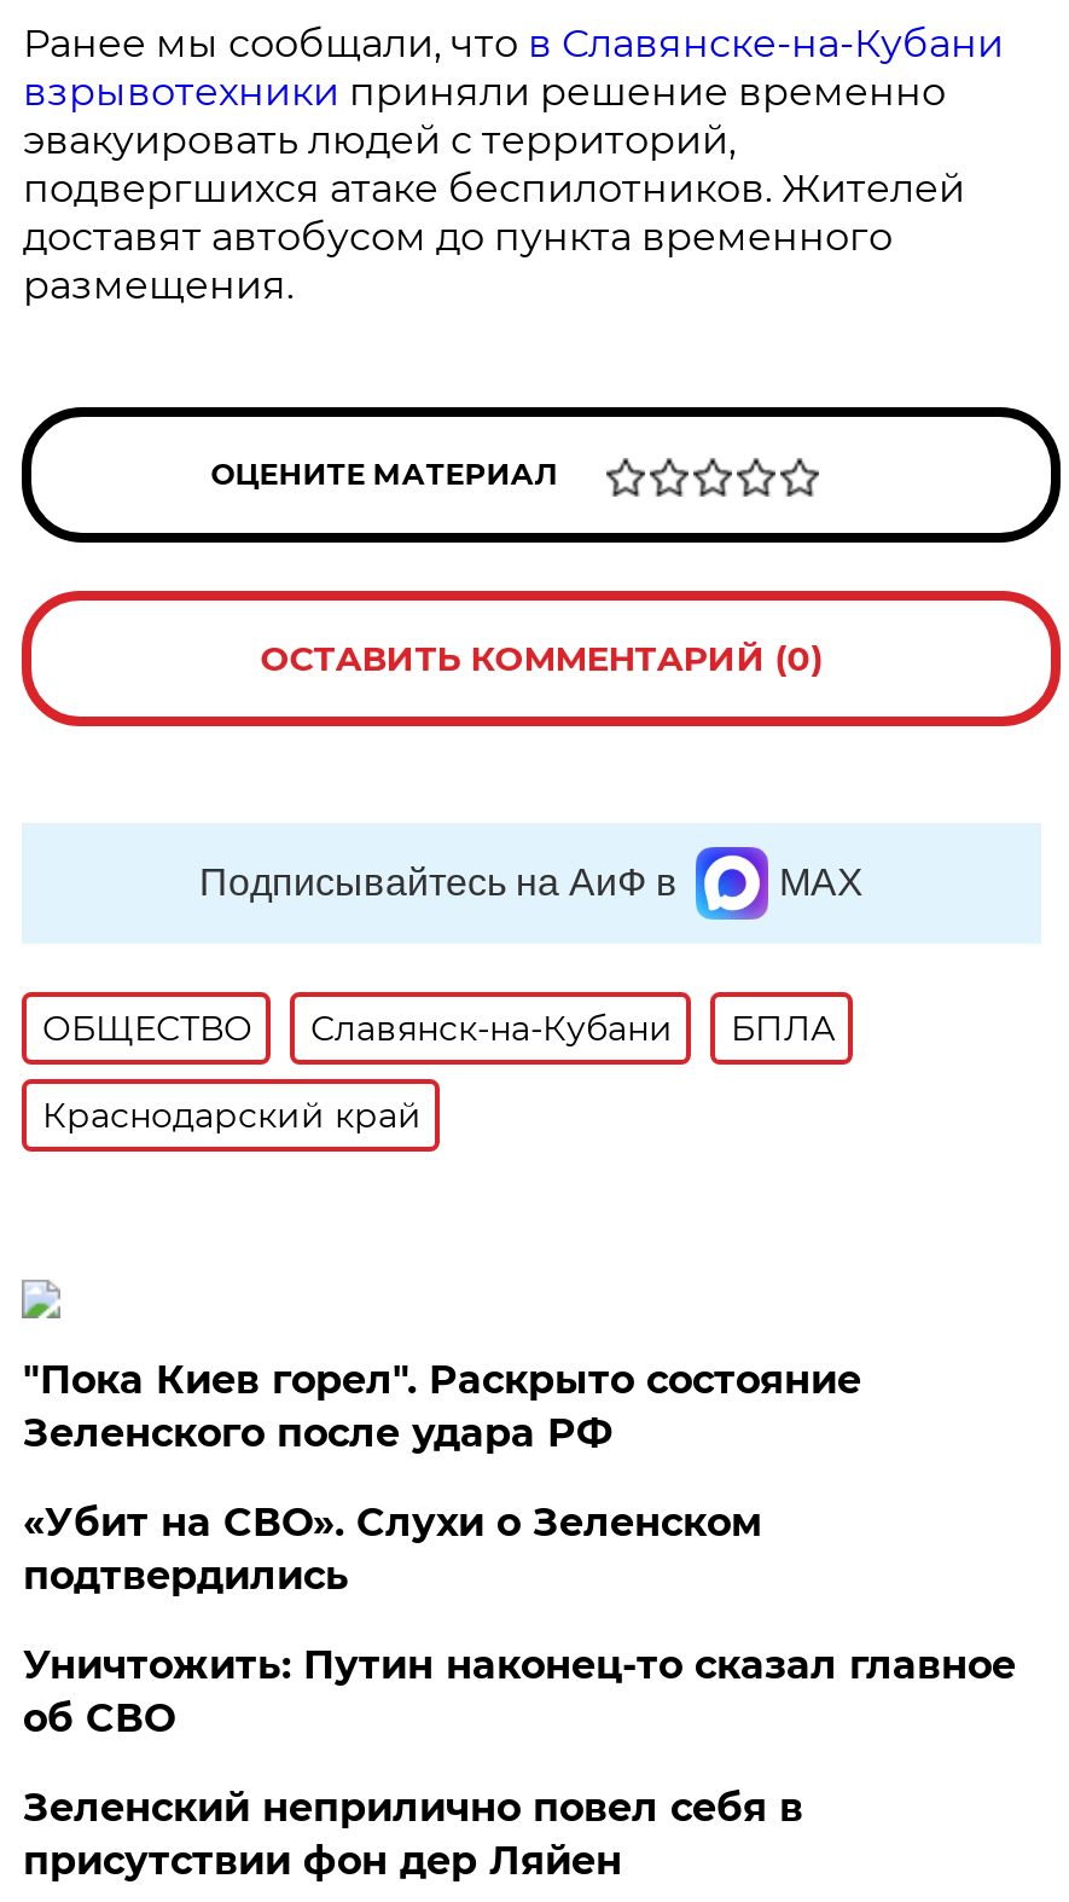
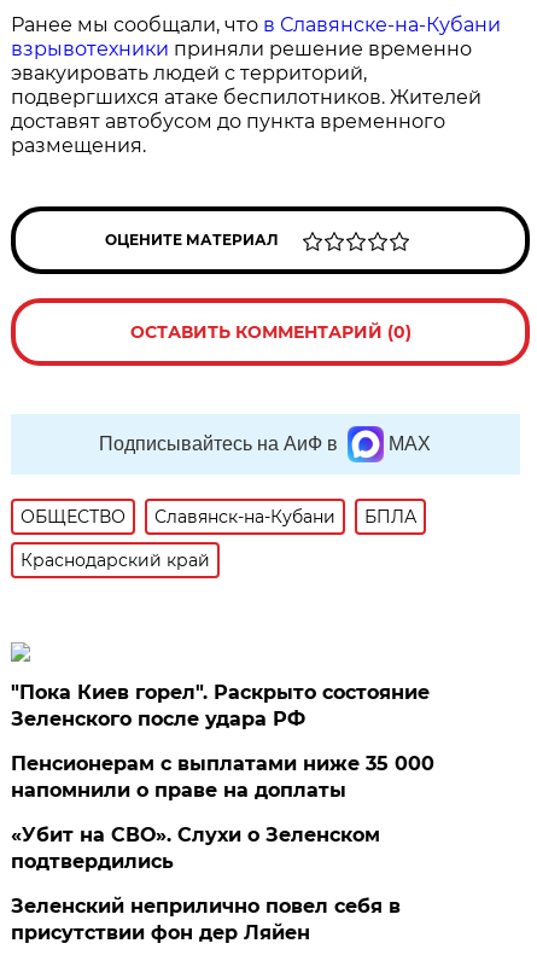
+ Пенсионерам с выплатами ниже 35 000
+ напомнили о праве на доплаты

moved down: «Убит на СВО». Слухи о Зеленском | подтвердились

- Уничтожить: Путин наконец-то сказал главное
- об СВО
